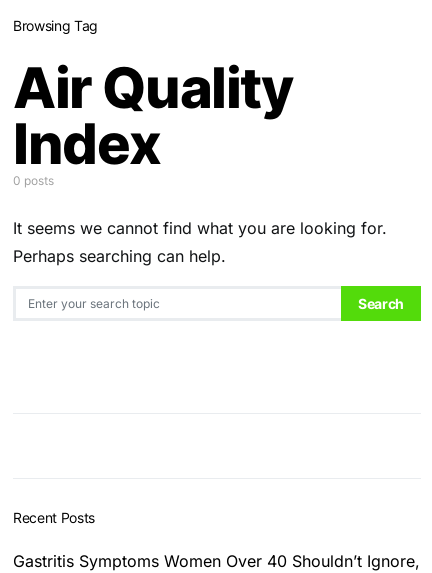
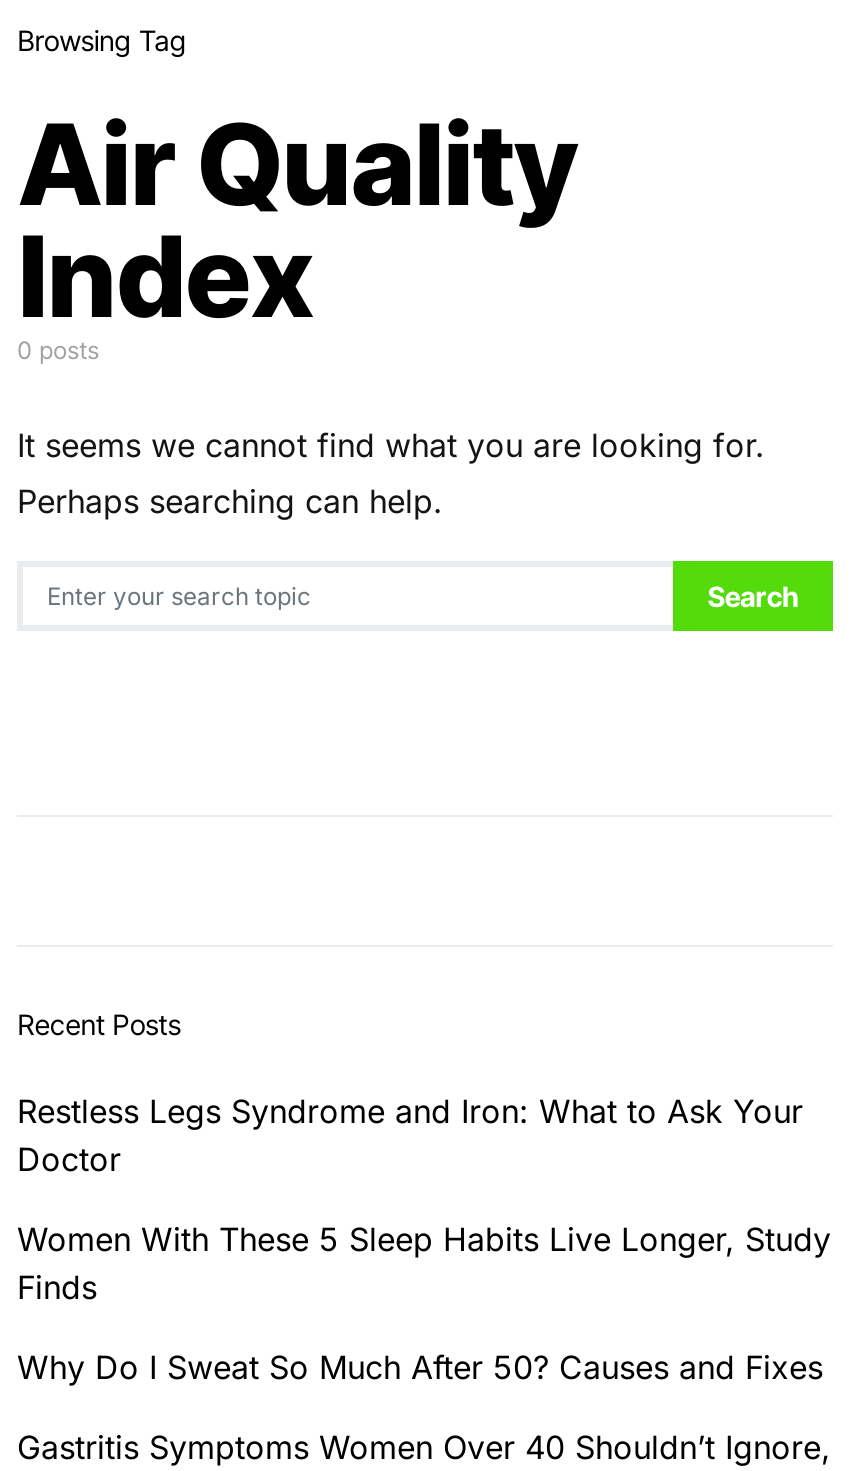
+ Restless Legs Syndrome and Iron: What to Ask Your
+ Doctor
+ Women With These 5 Sleep Habits Live Longer, Study
+ Finds
+ Why Do I Sweat So Much After 50? Causes and Fixes
